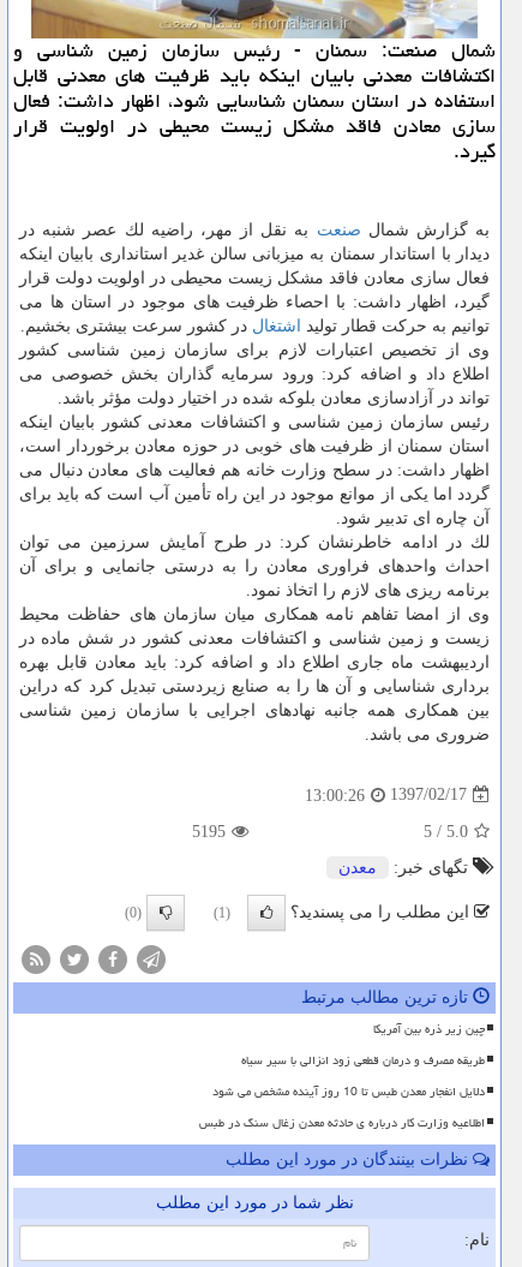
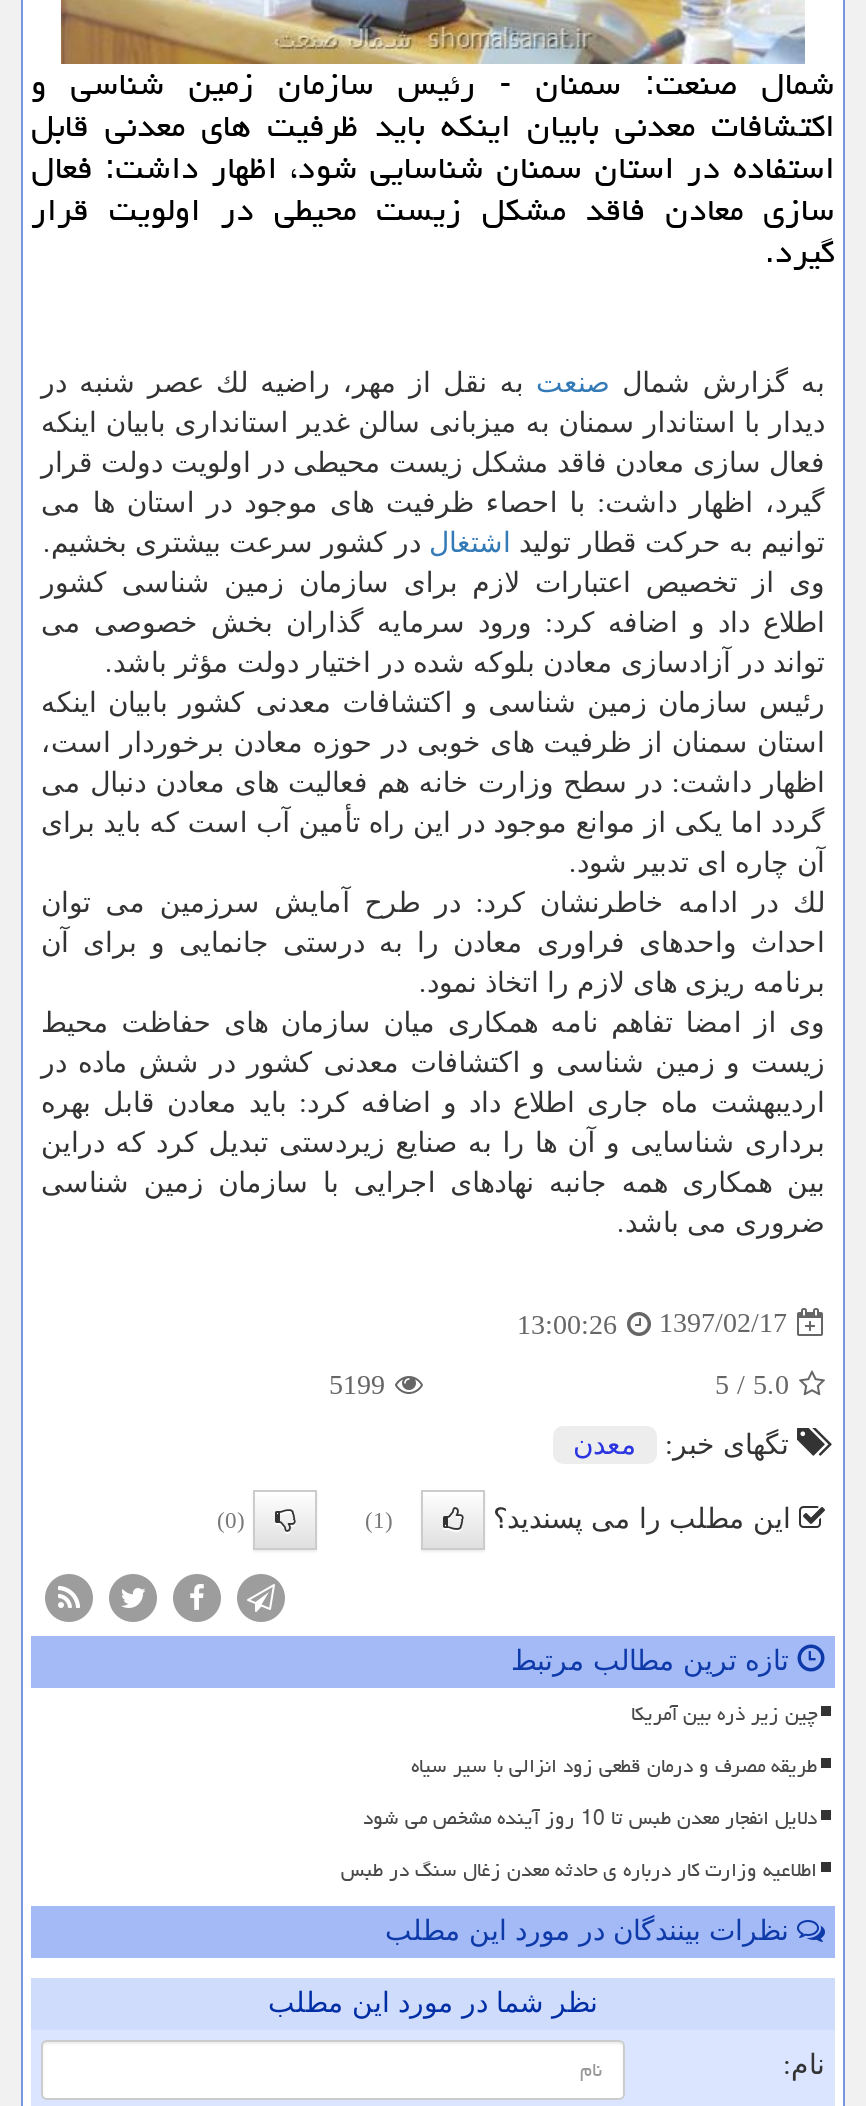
- 5195
+ 5199
